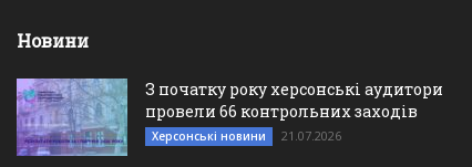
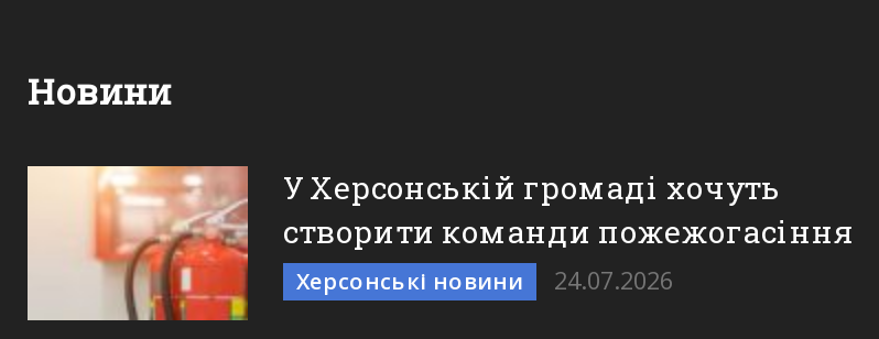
- [image]
- З початку року херсонські аудитори
- провели 66 контрольних заходів
+ [image]
+ У Херсонській громаді хочуть
+ створити команди пожежогасіння

- Херсонські новини 21.07.2026
+ Херсонські новини 24.07.2026
